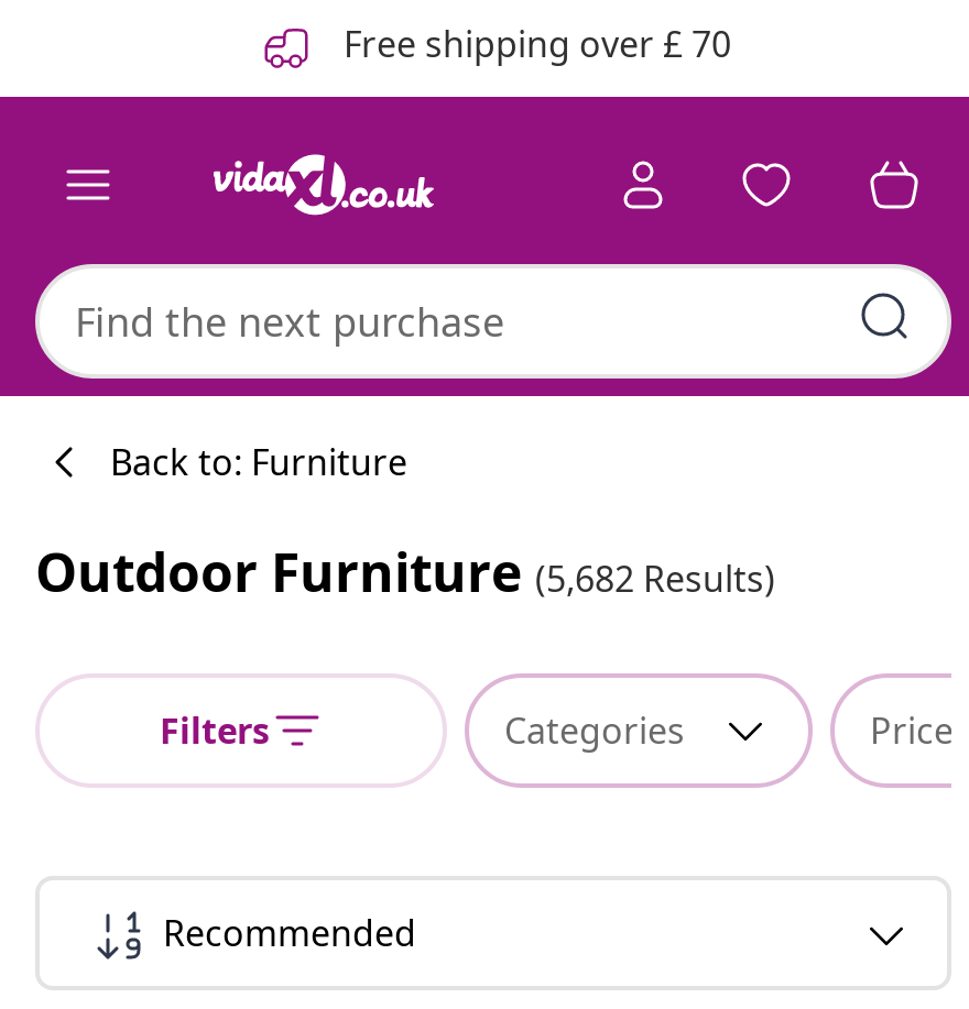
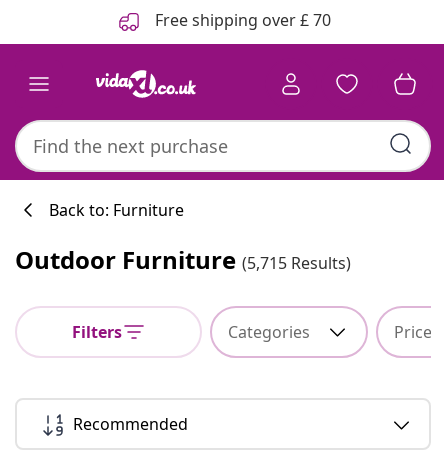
- Outdoor Furniture (5,682 Results)
+ Outdoor Furniture (5,715 Results)
